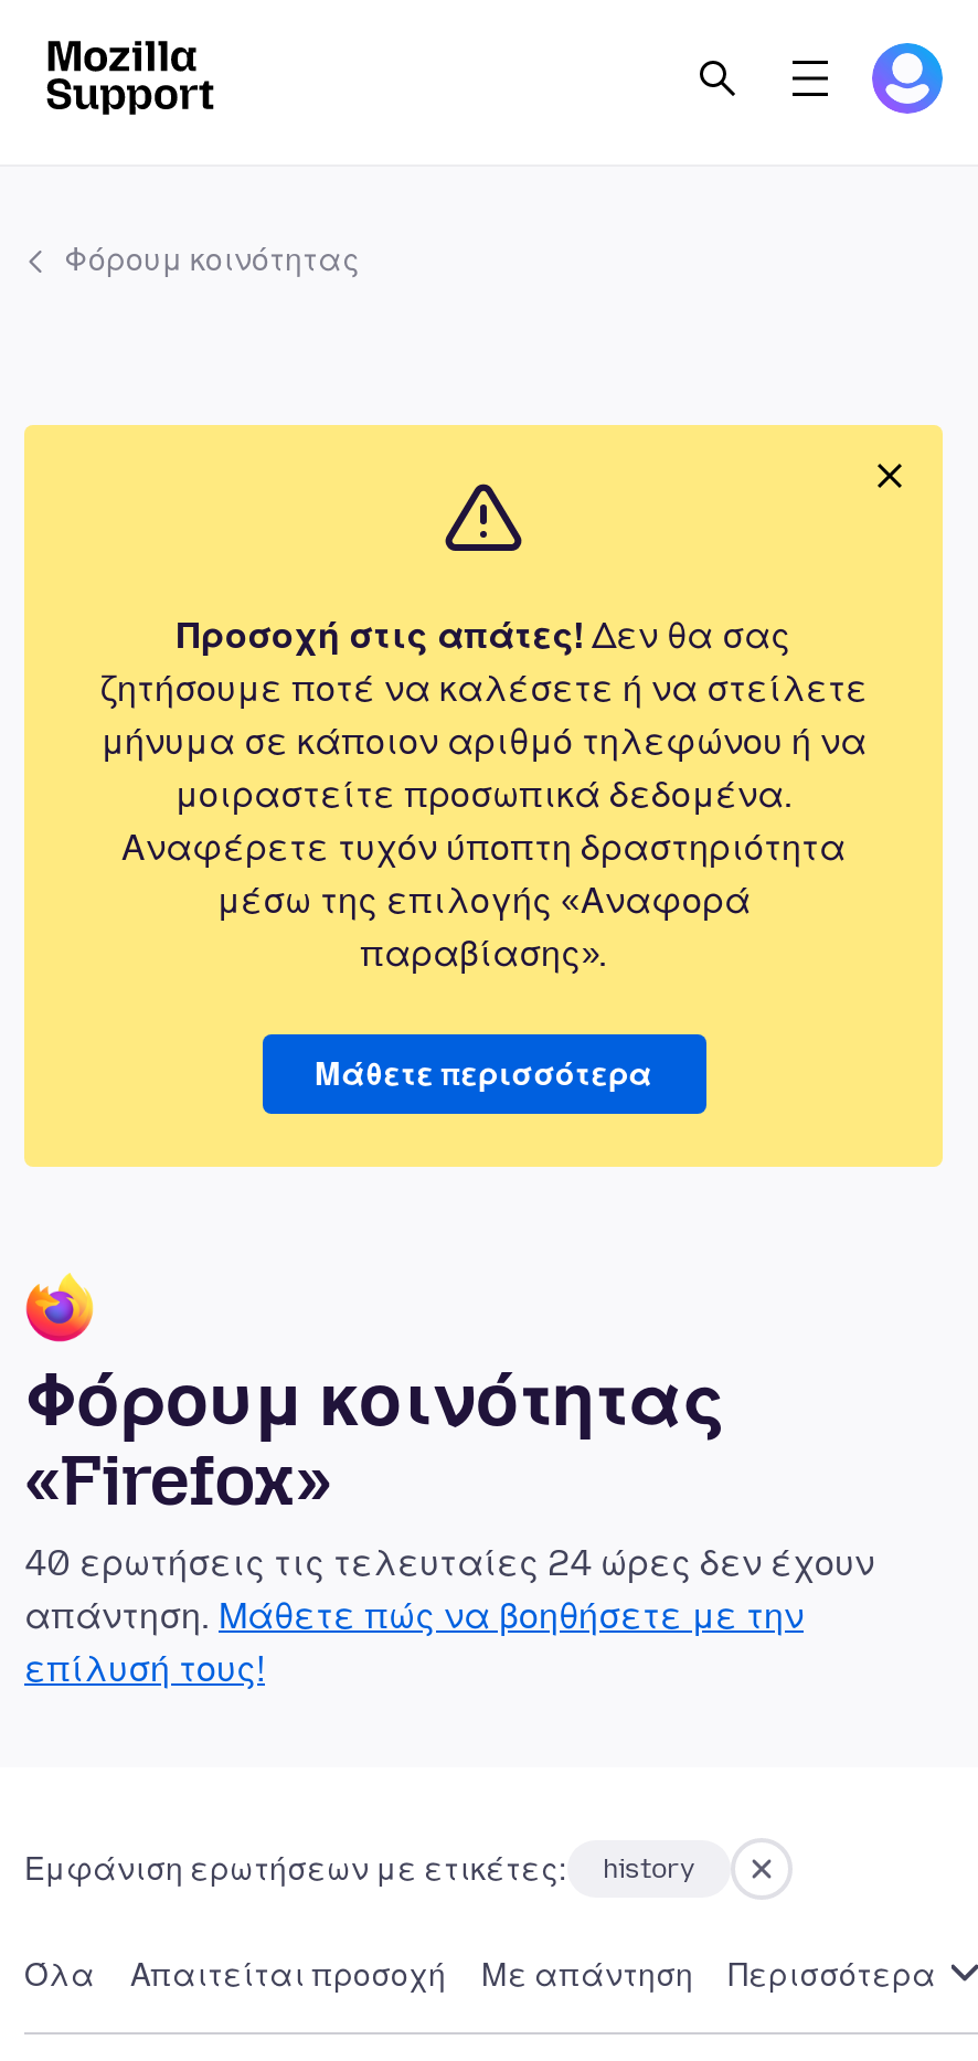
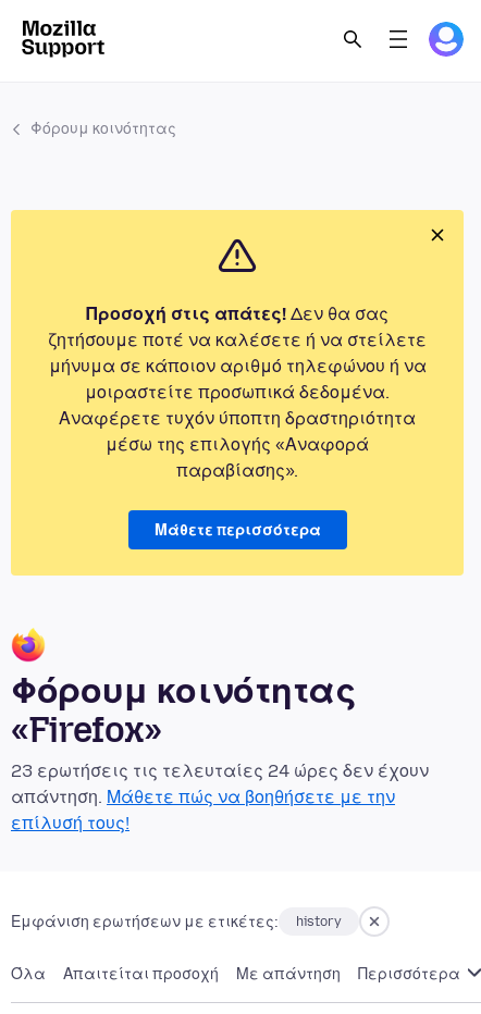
- 40 ερωτήσεις τις τελευταίες 24 ώρες δεν έχουν
+ 23 ερωτήσεις τις τελευταίες 24 ώρες δεν έχουν
